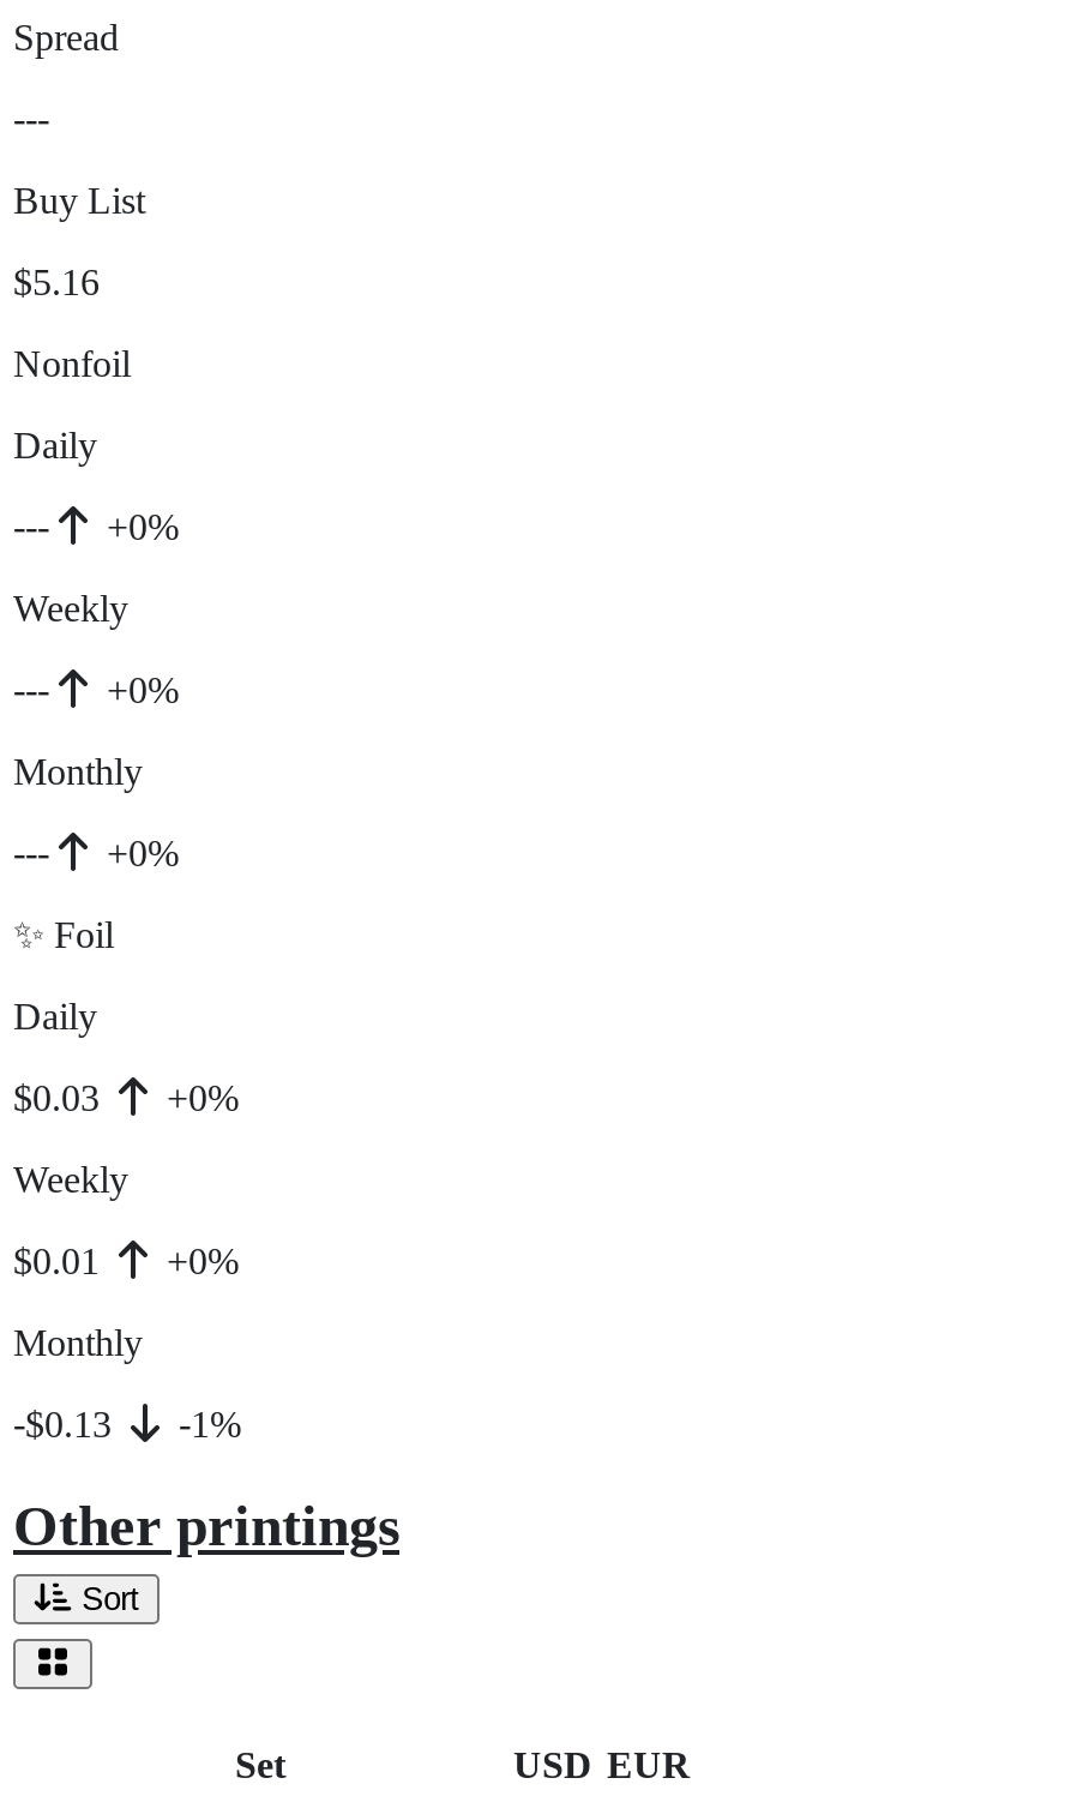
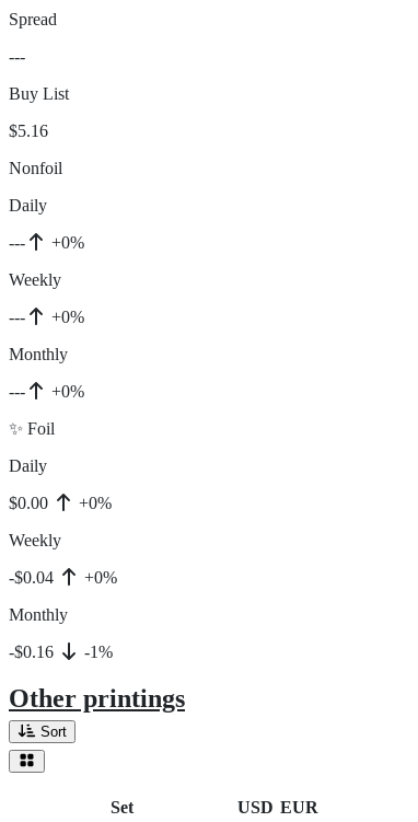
- $0.03 +0%
+ $0.00 +0%

- $0.01 +0%
+ -$0.04 +0%

- -$0.13 -1%
+ -$0.16 -1%
